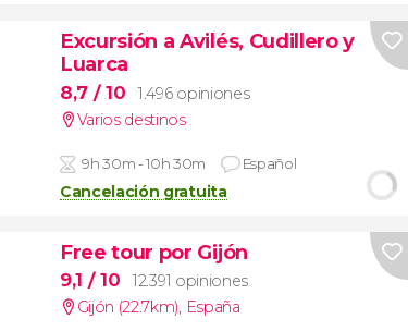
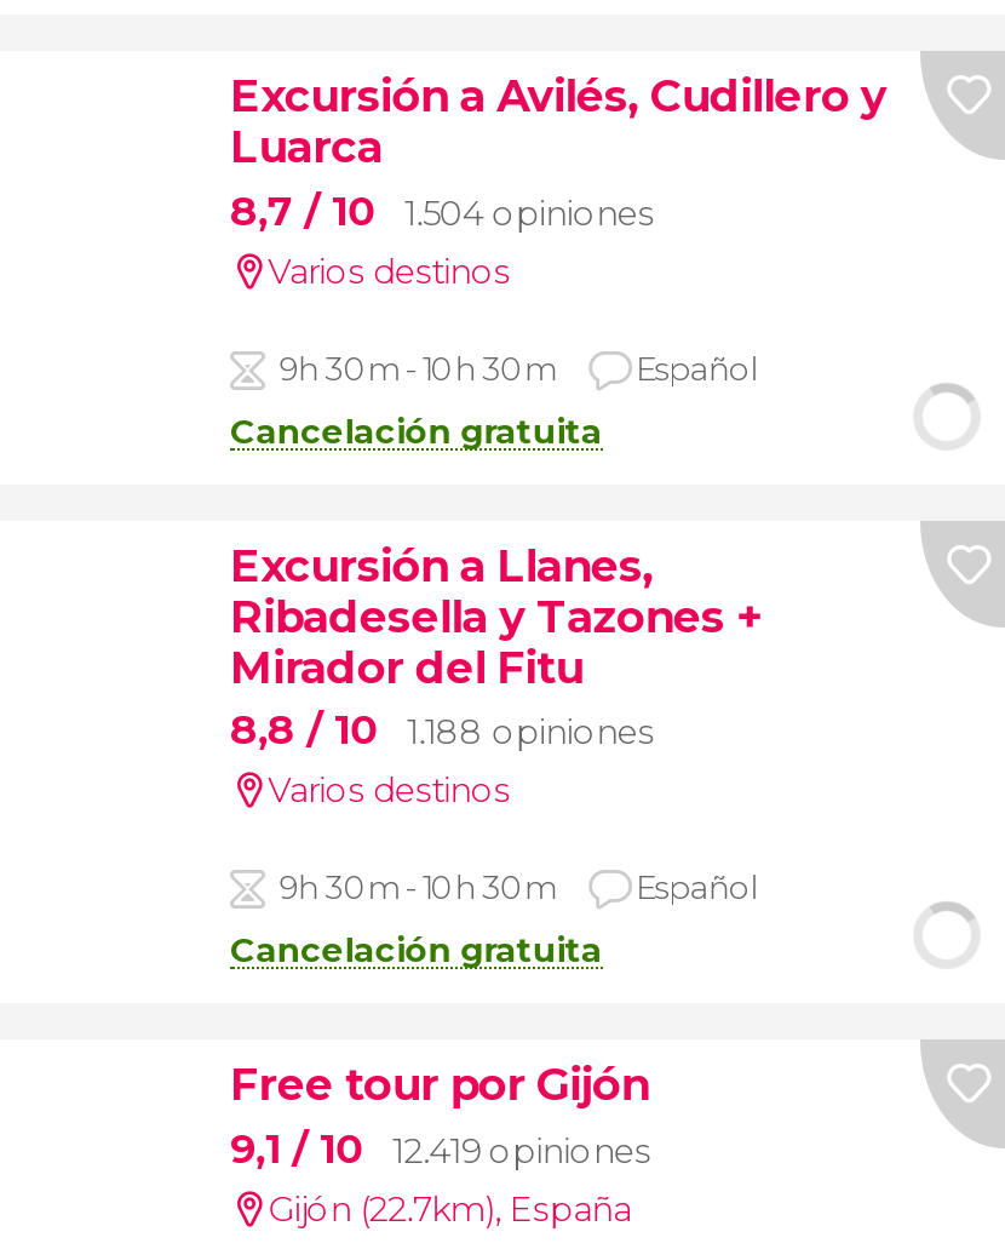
- 1.496 opiniones
+ 1.504 opiniones
+ Varios destinos
+ 9h 30m - 10h 30m
+ Español
+ Cancelación gratuita
+ Excursión a Llanes,
+ Ribadesella y Tazones +
+ Mirador del Fitu
+ 8,8 / 10
+ 1.188 opiniones

- 9,1 / 10 12.391 opiniones
+ 9,1 / 10 12.419 opiniones
